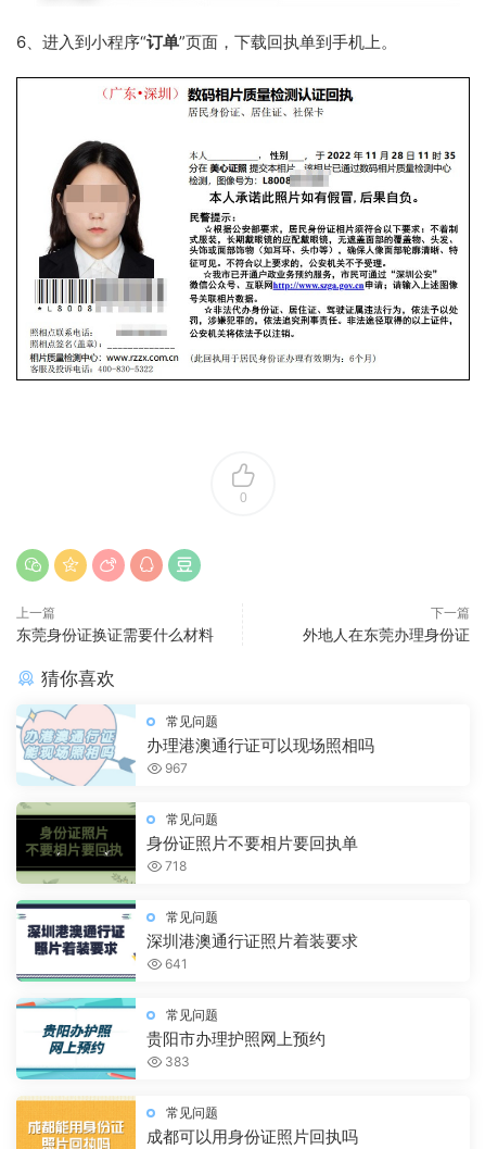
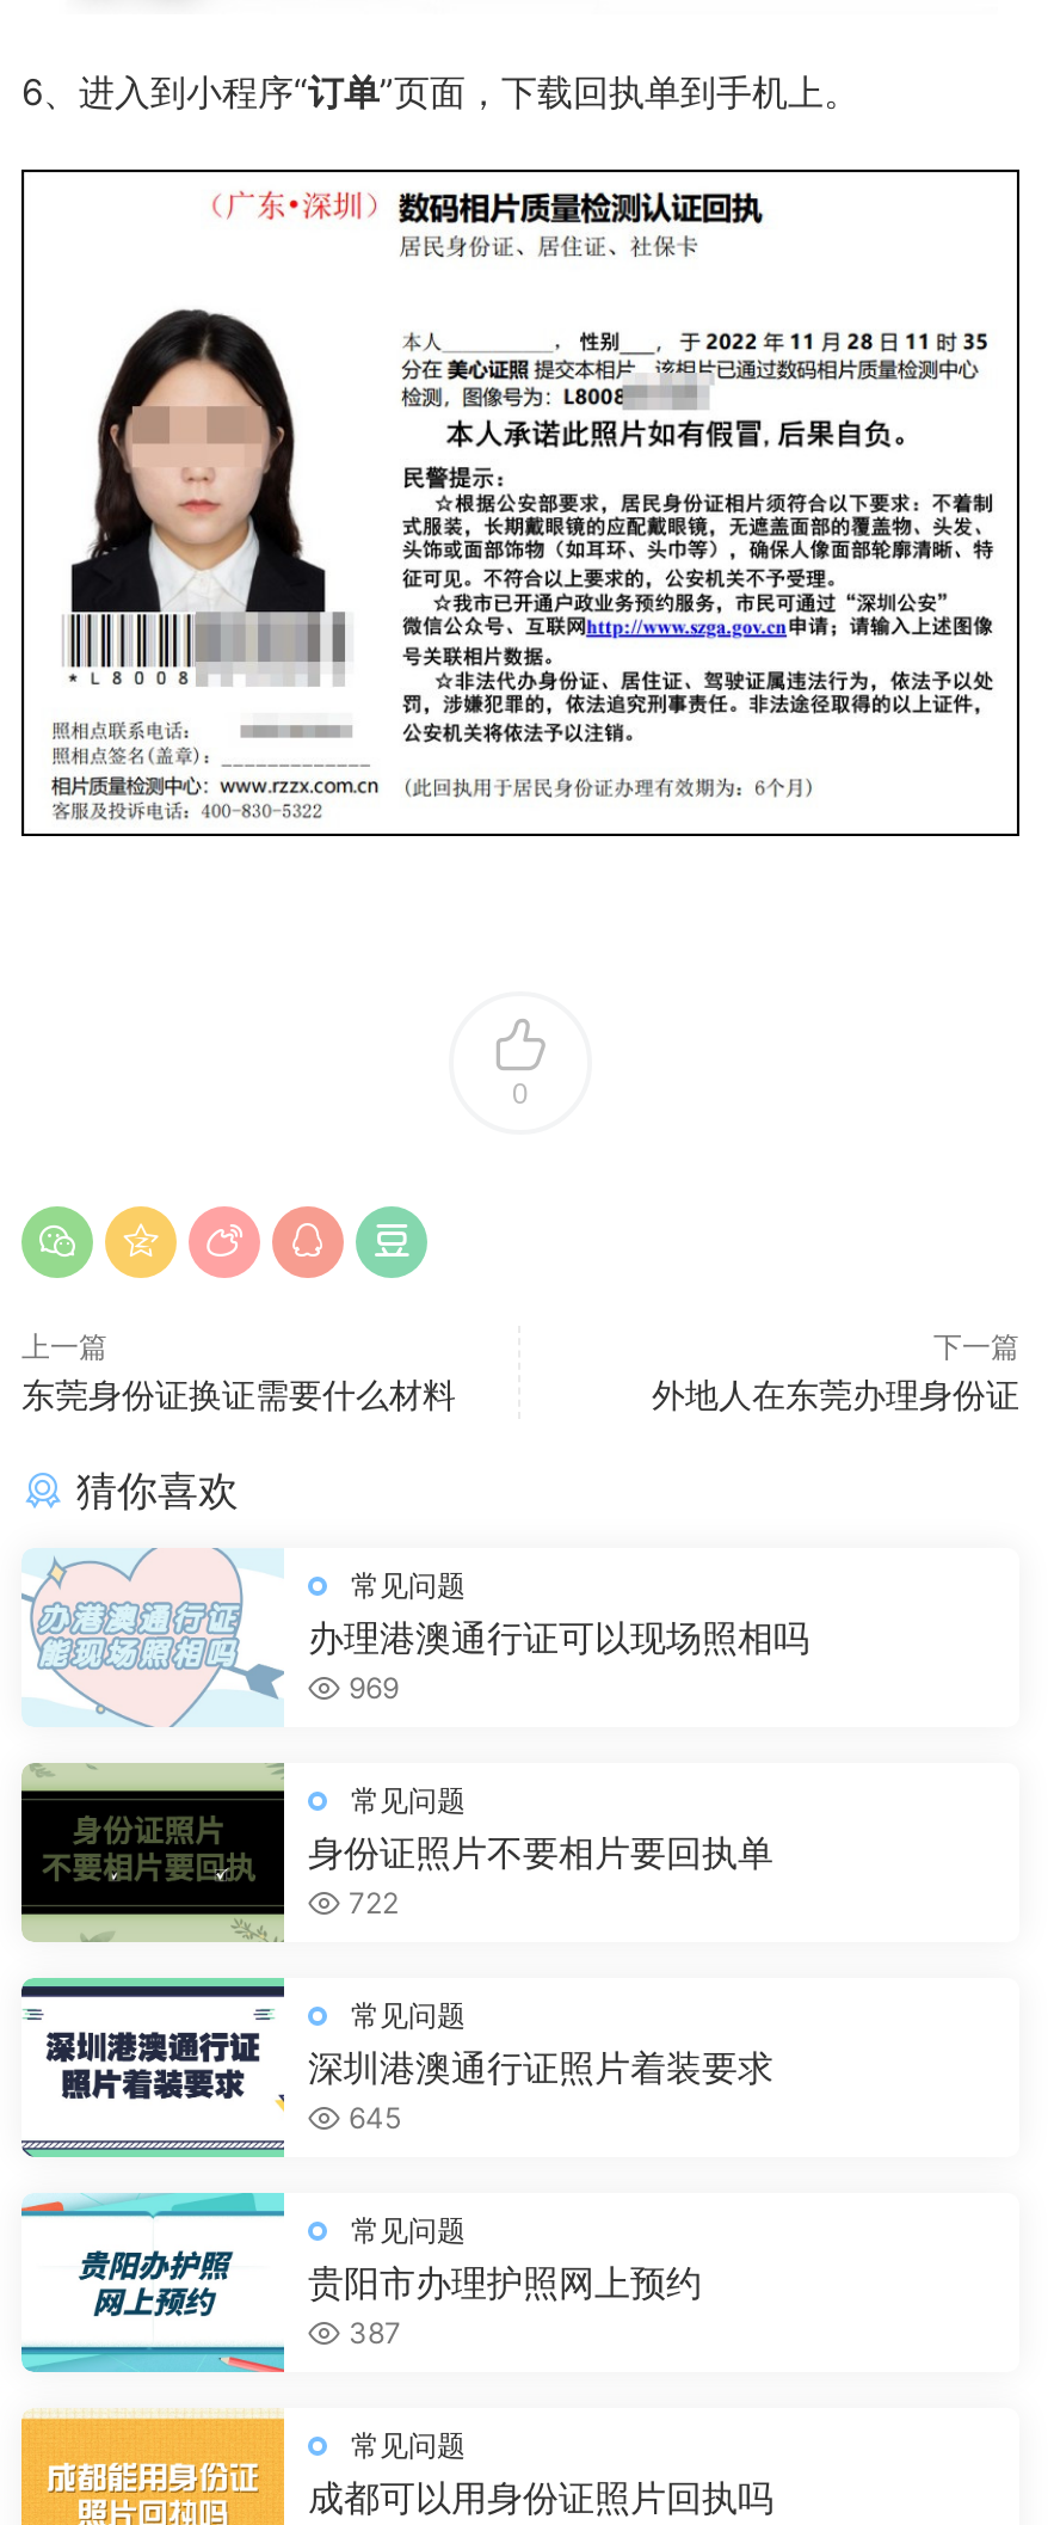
- 967
+ 969

- 718
+ 722

- 641
+ 645

- 383
+ 387
